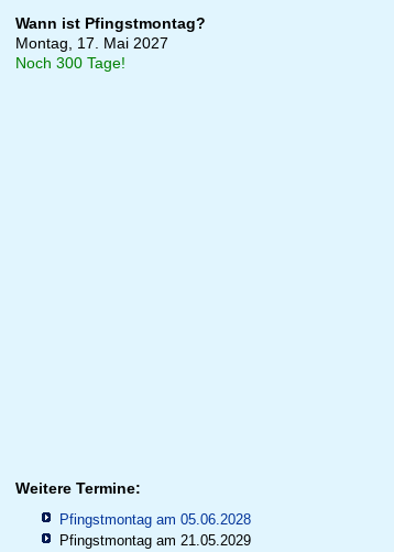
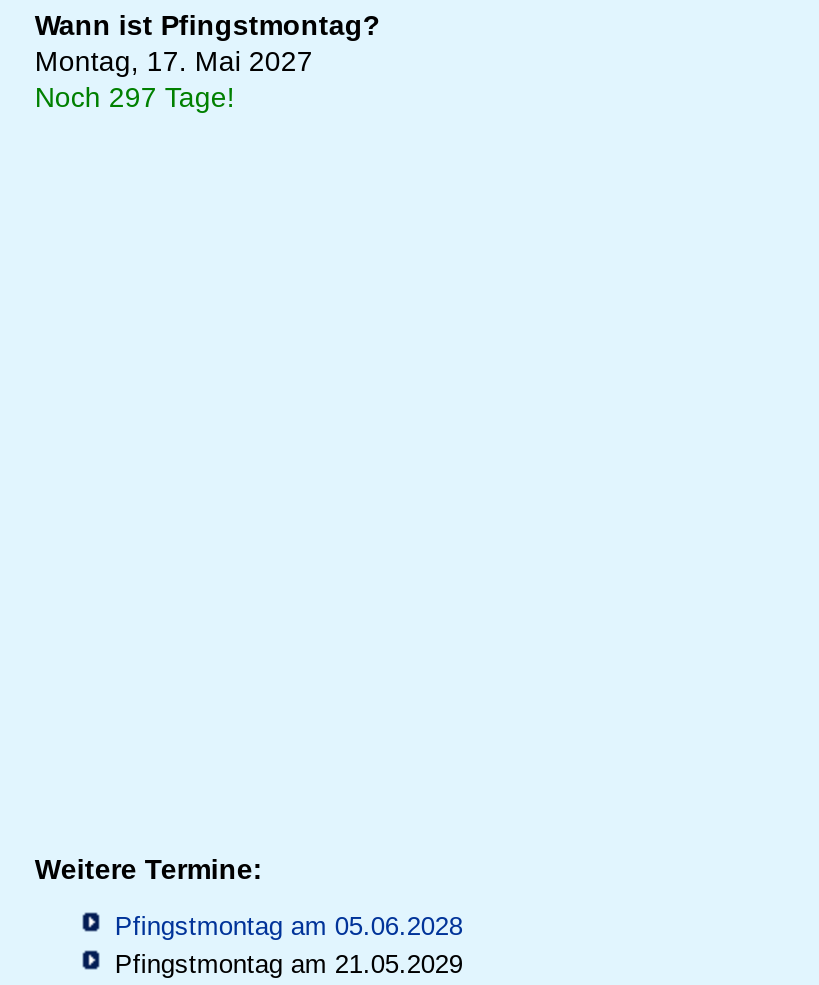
- Noch 300 Tage!
+ Noch 297 Tage!
